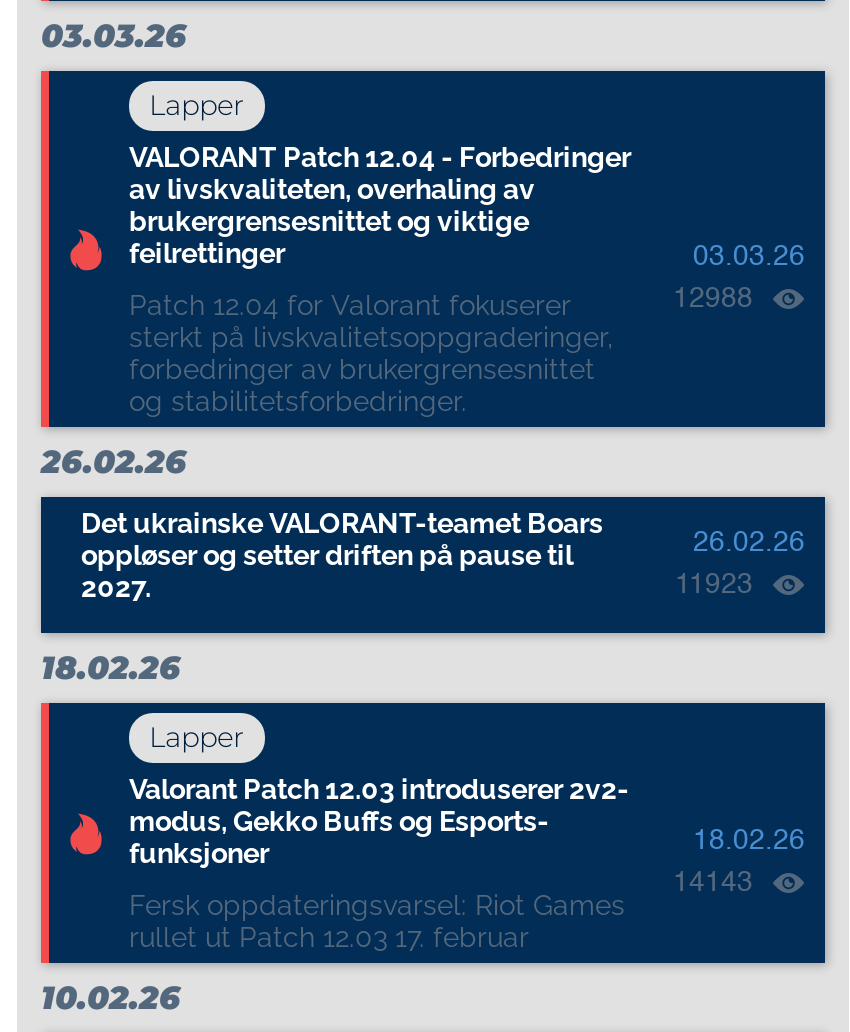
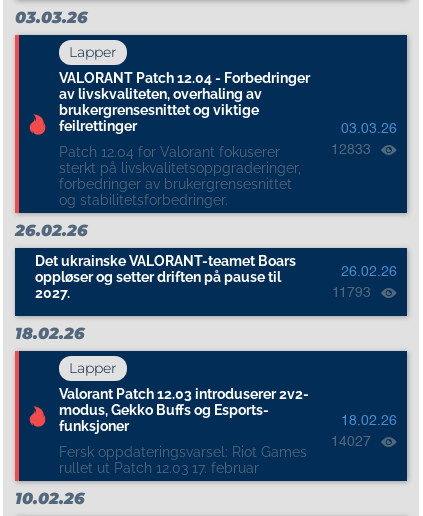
- 12988
+ 12833

- 11923
+ 11793

- 14143
+ 14027
